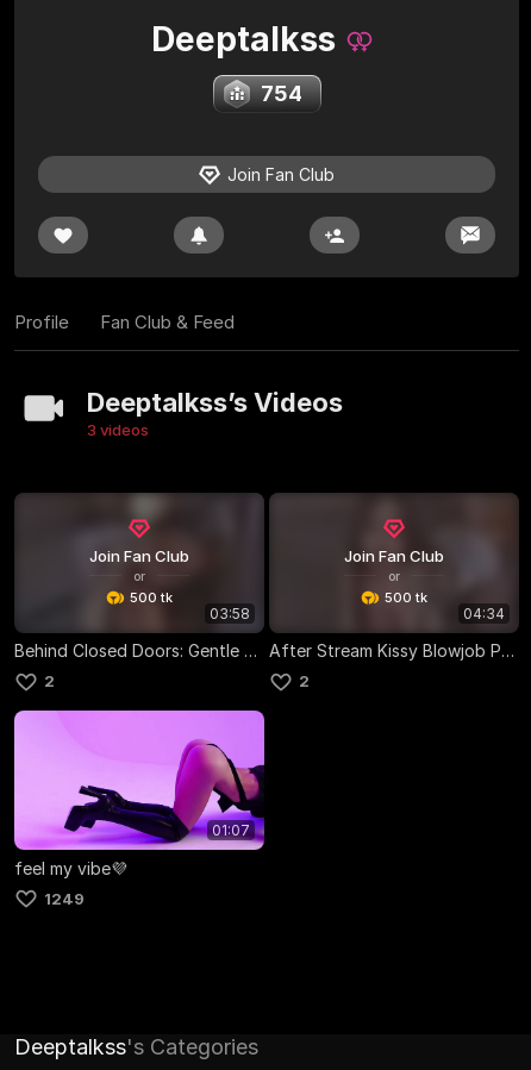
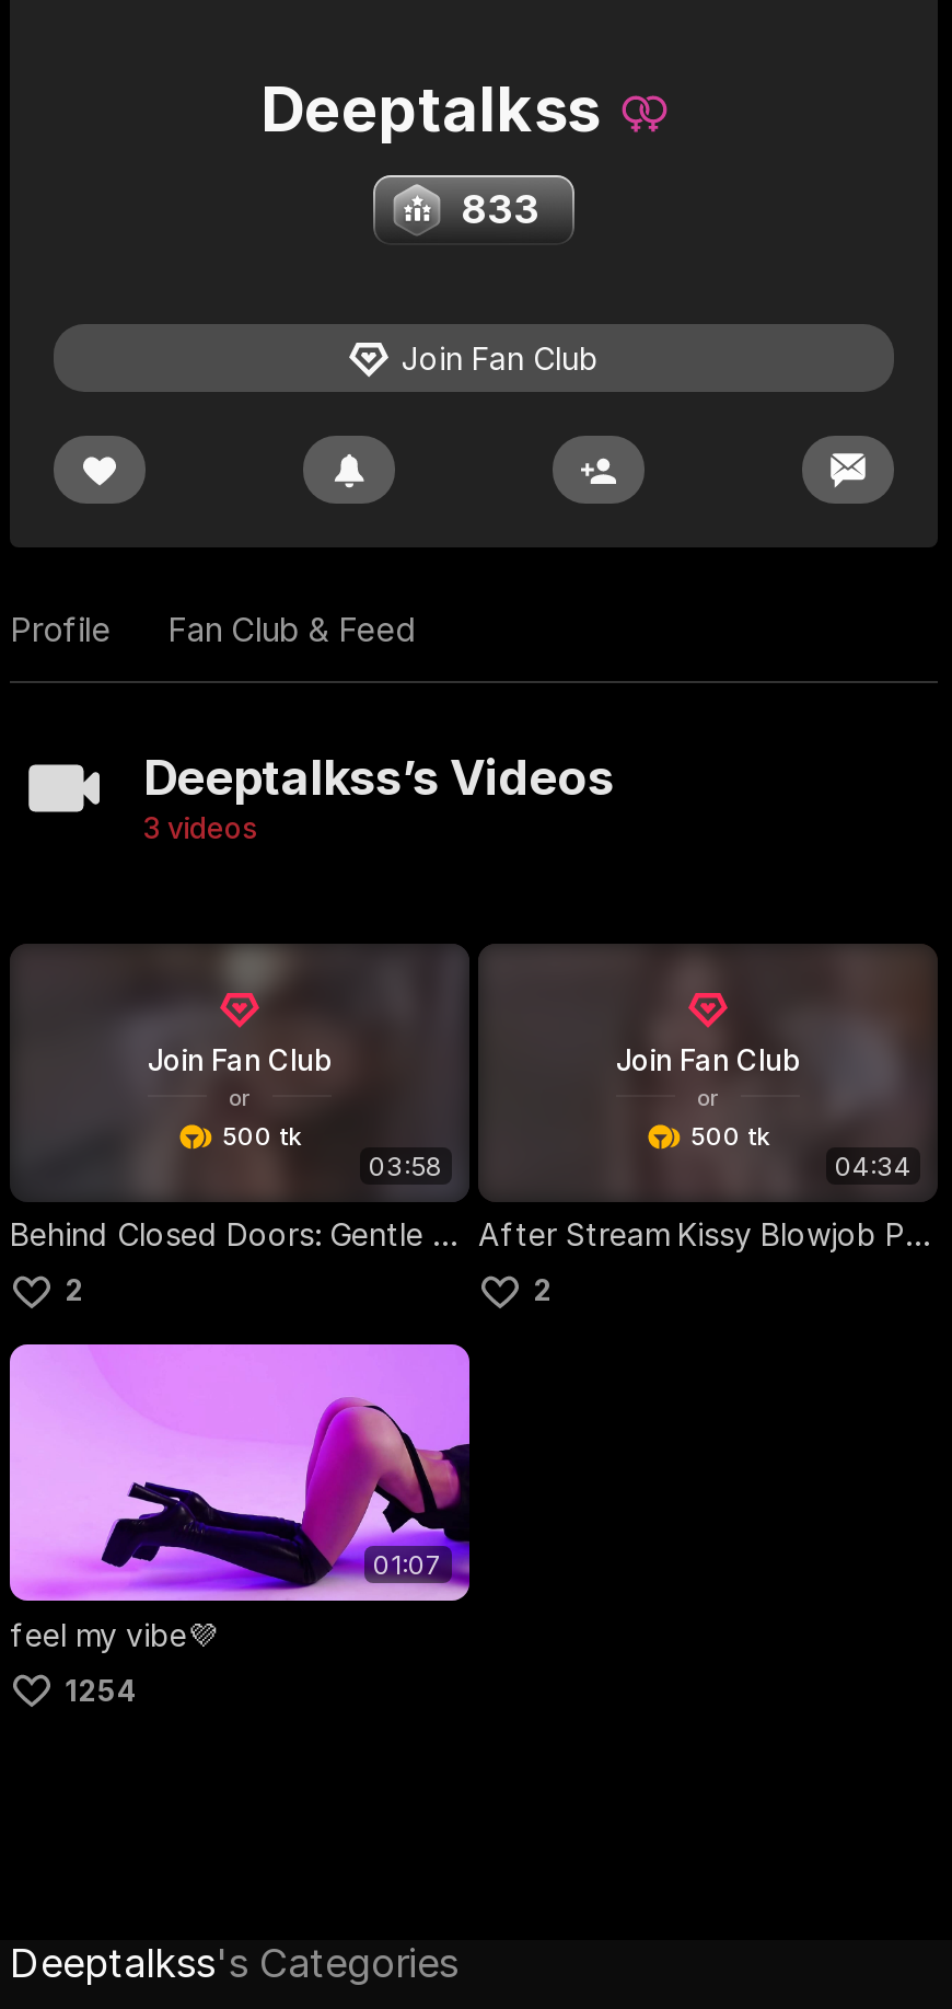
- 754
+ 833

- 1249
+ 1254
